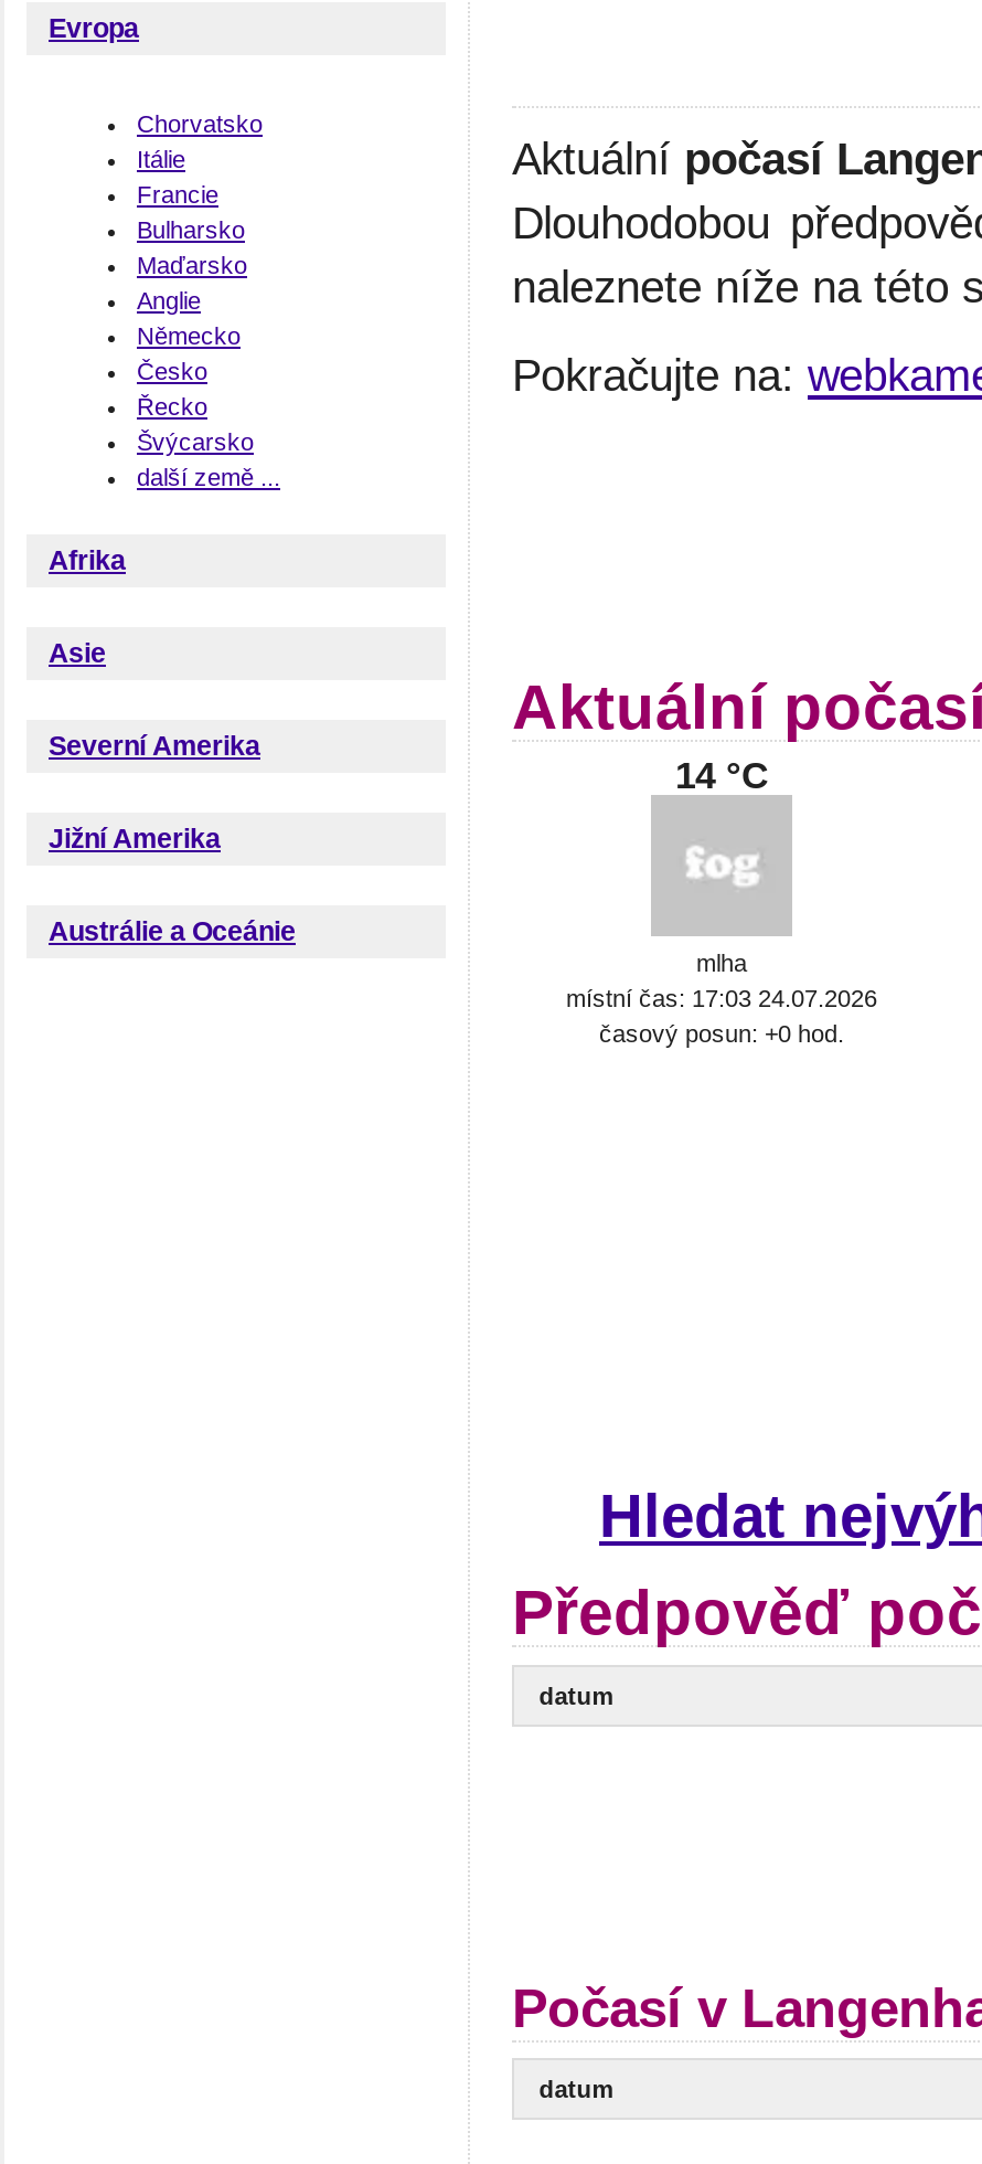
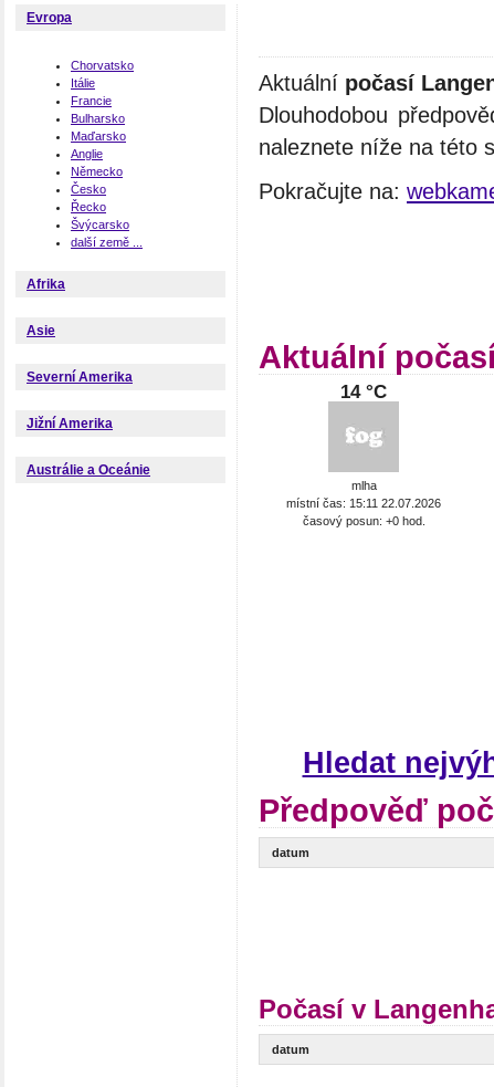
- místní čas: 17:03 24.07.2026
+ místní čas: 15:11 22.07.2026
